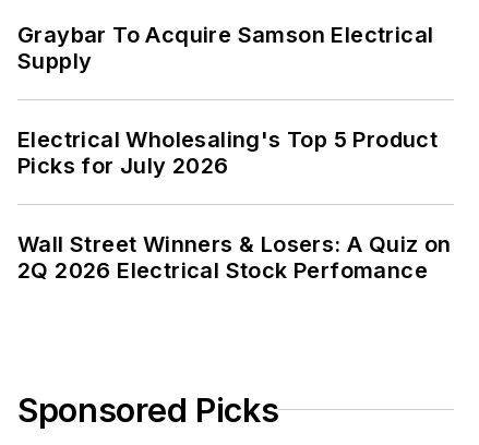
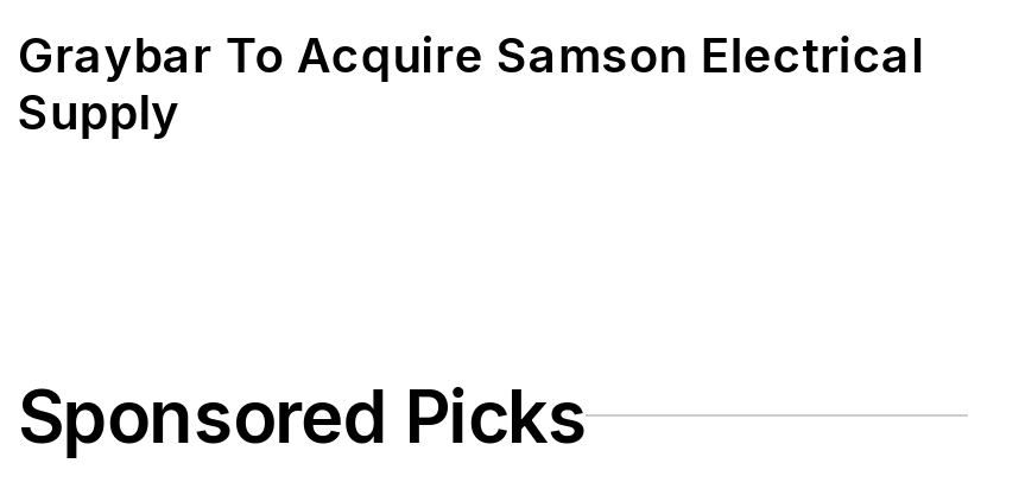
- Electrical Wholesaling's Top 5 Product
- Picks for July 2026
- Wall Street Winners & Losers: A Quiz on
- 2Q 2026 Electrical Stock Perfomance
